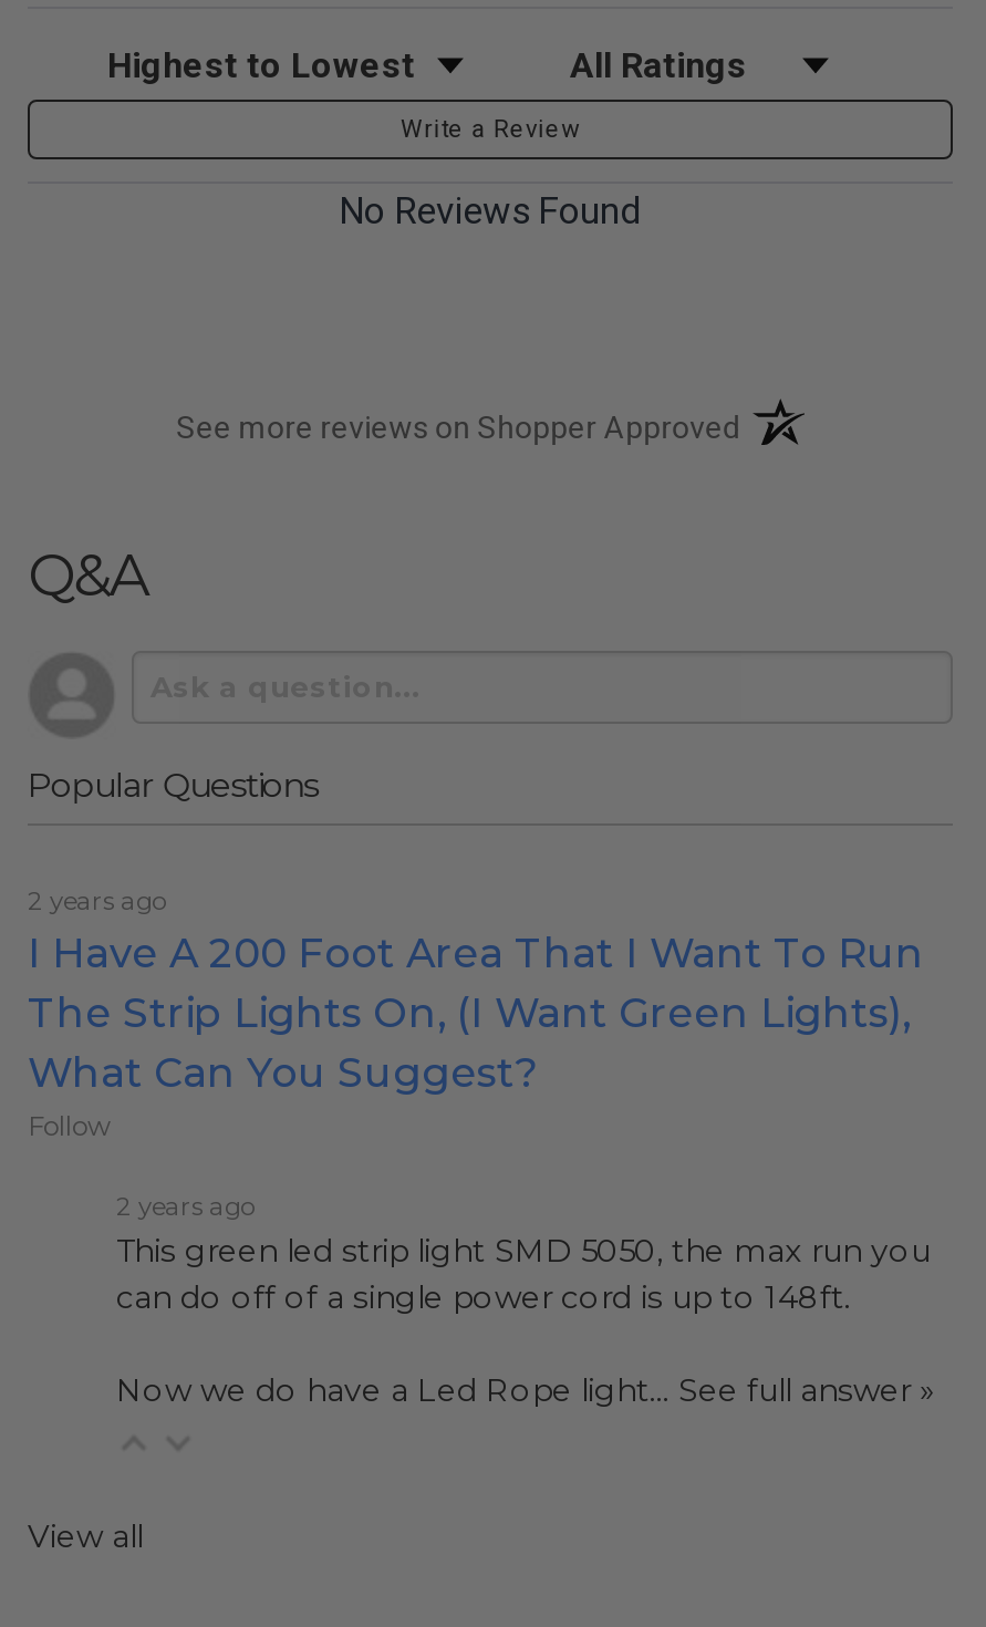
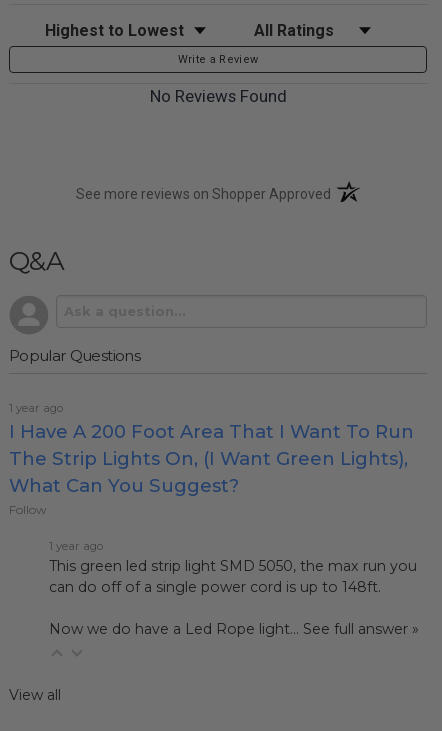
- 2 years ago
+ 1 year ago

- 2 years ago
+ 1 year ago
